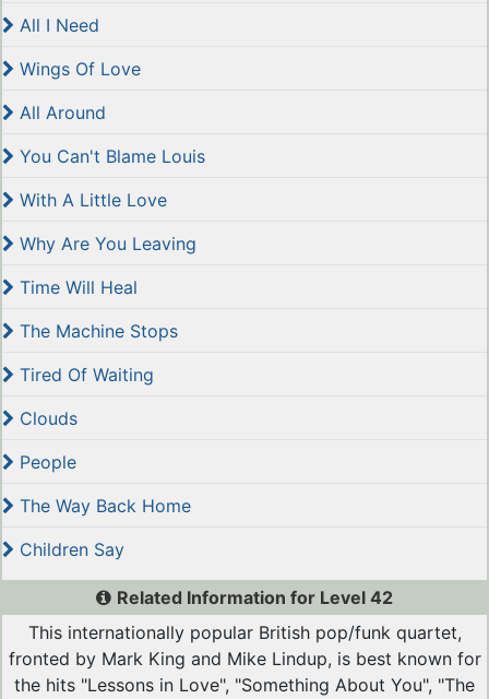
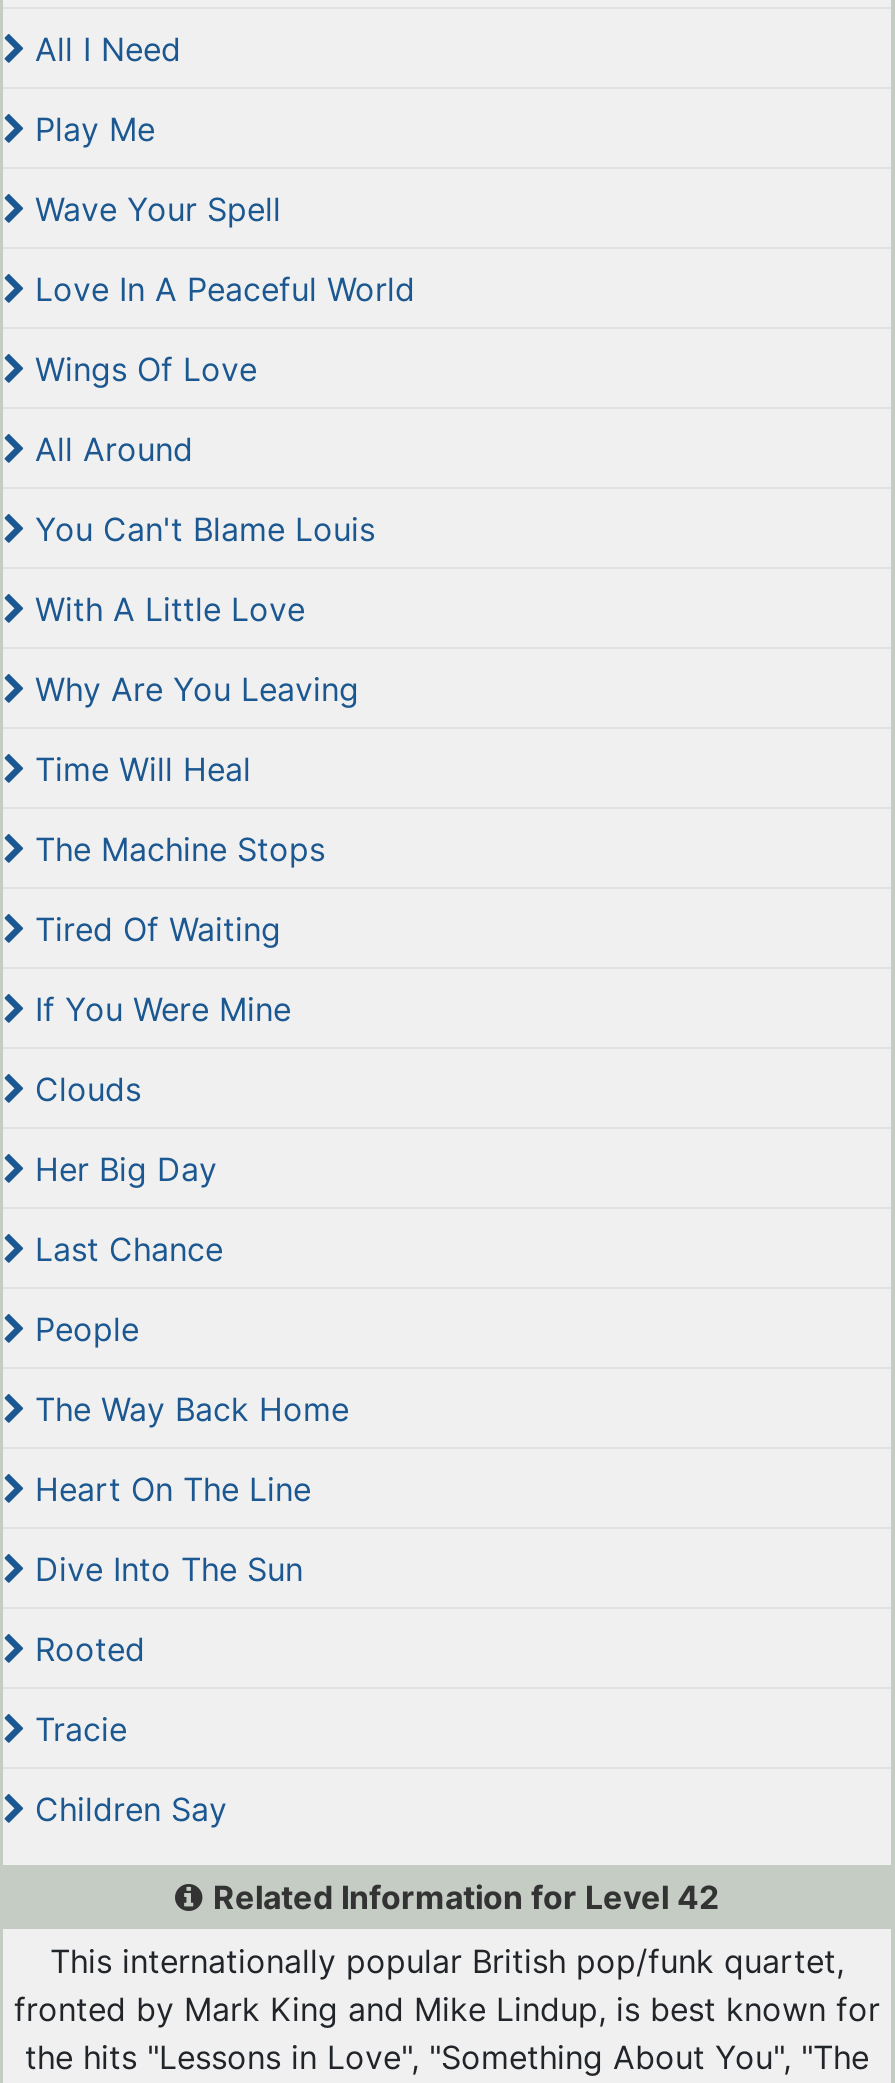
+ Play Me
+ Wave Your Spell
+ Love In A Peaceful World

+ If You Were Mine

+ Her Big Day
+ Last Chance

+ Heart On The Line
+ Dive Into The Sun
+ Rooted
+ Tracie
